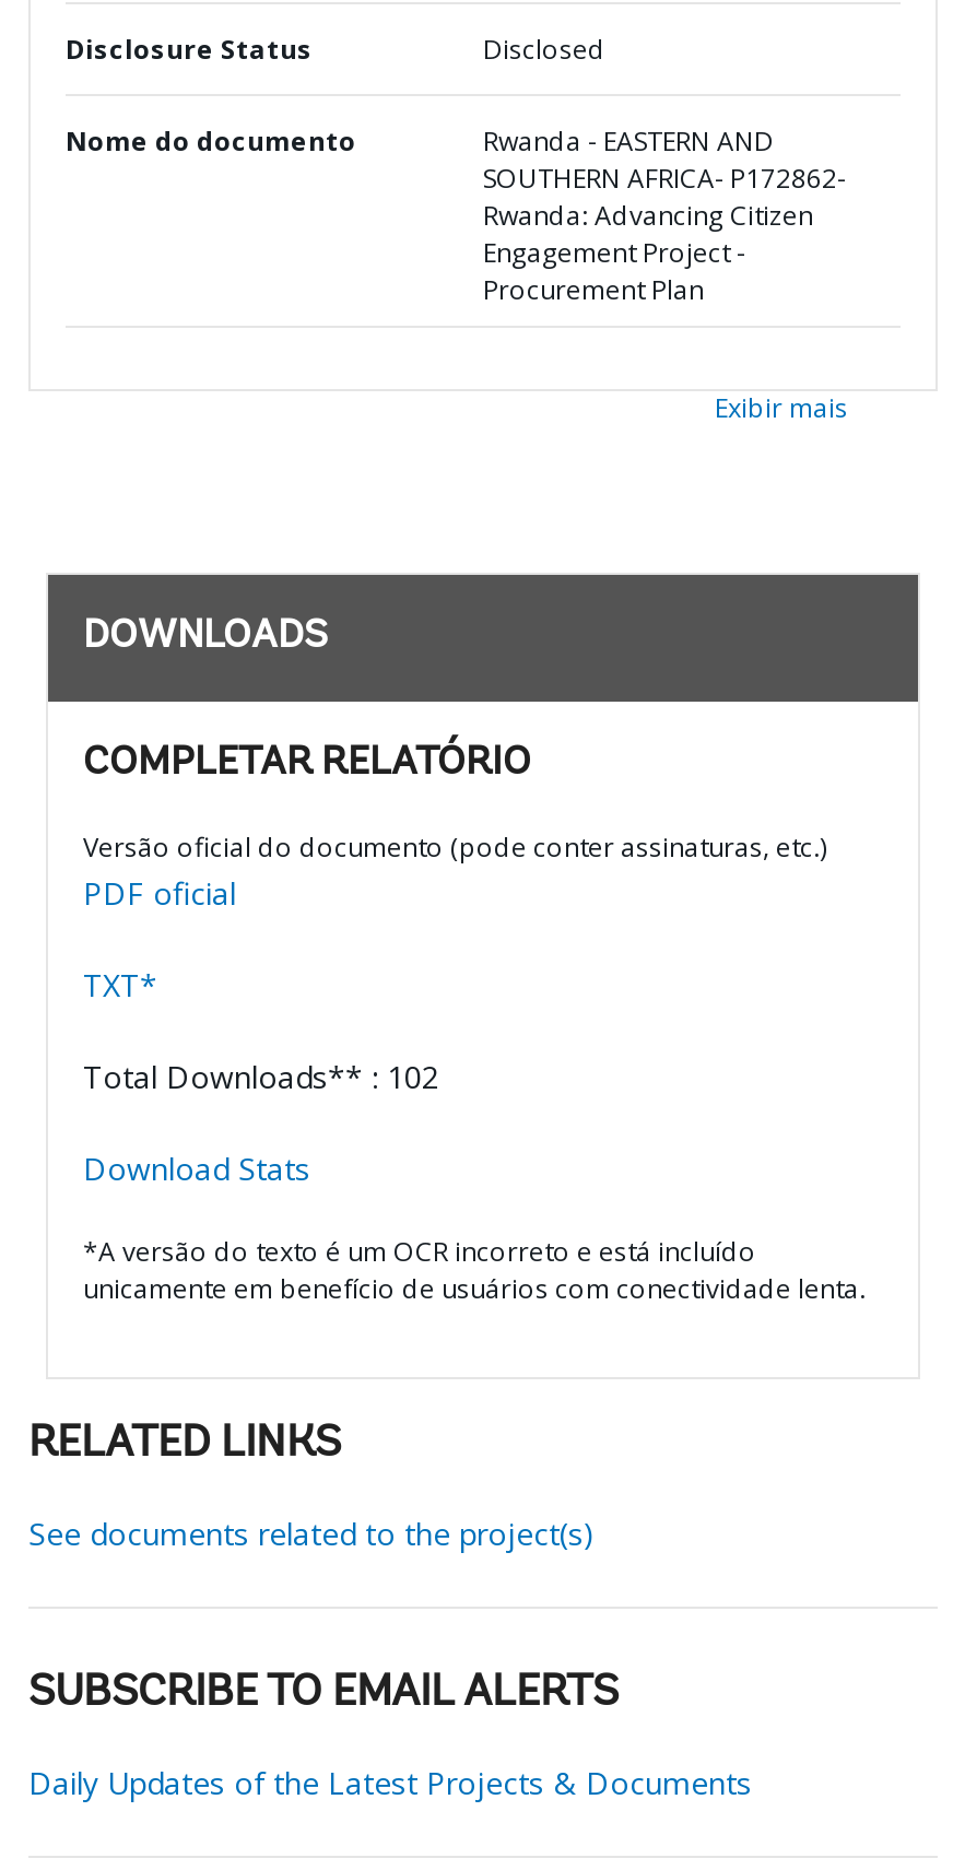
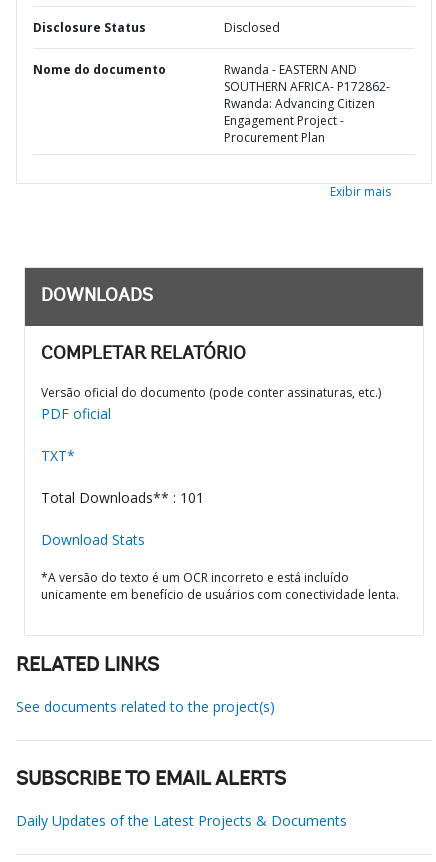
- Total Downloads** : 102
+ Total Downloads** : 101
